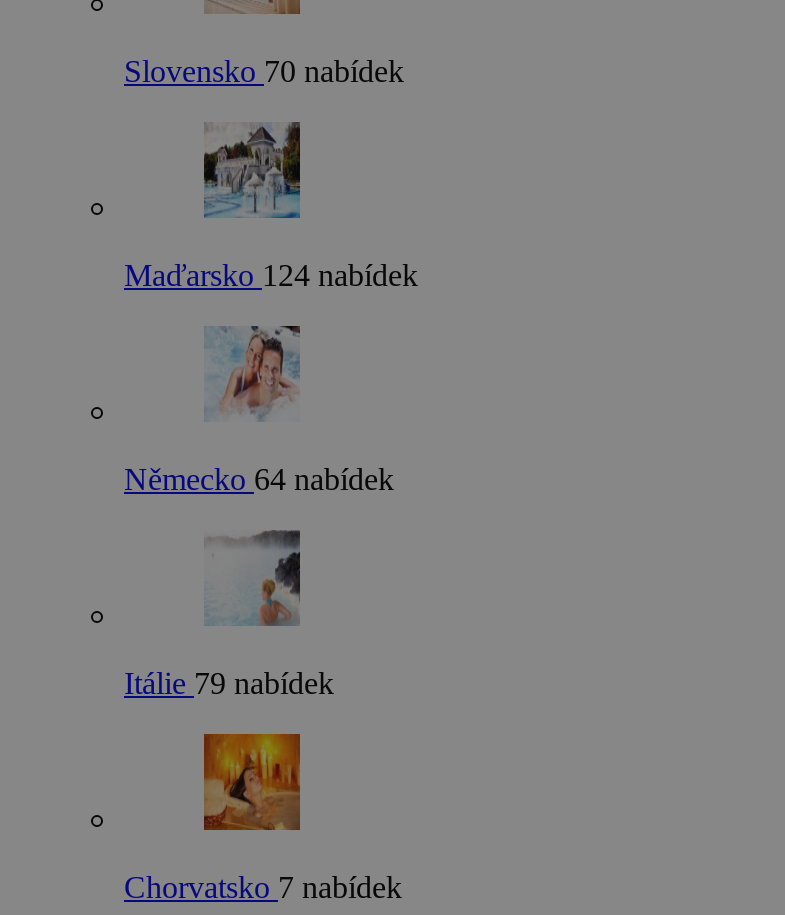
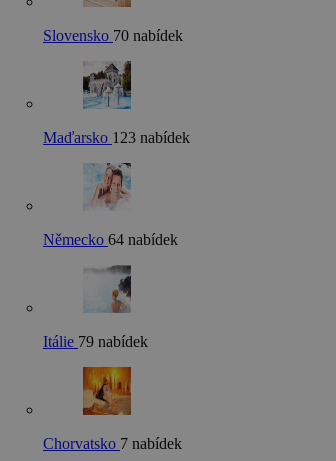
- Maďarsko 124 nabídek
+ Maďarsko 123 nabídek
